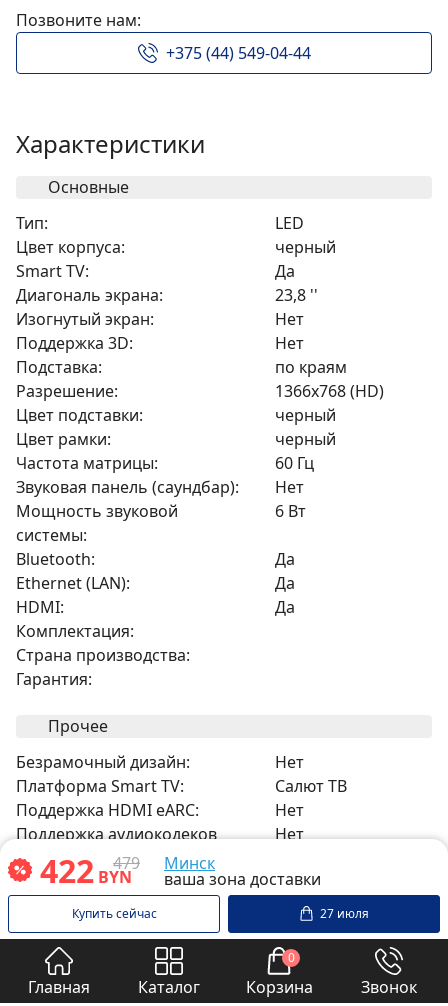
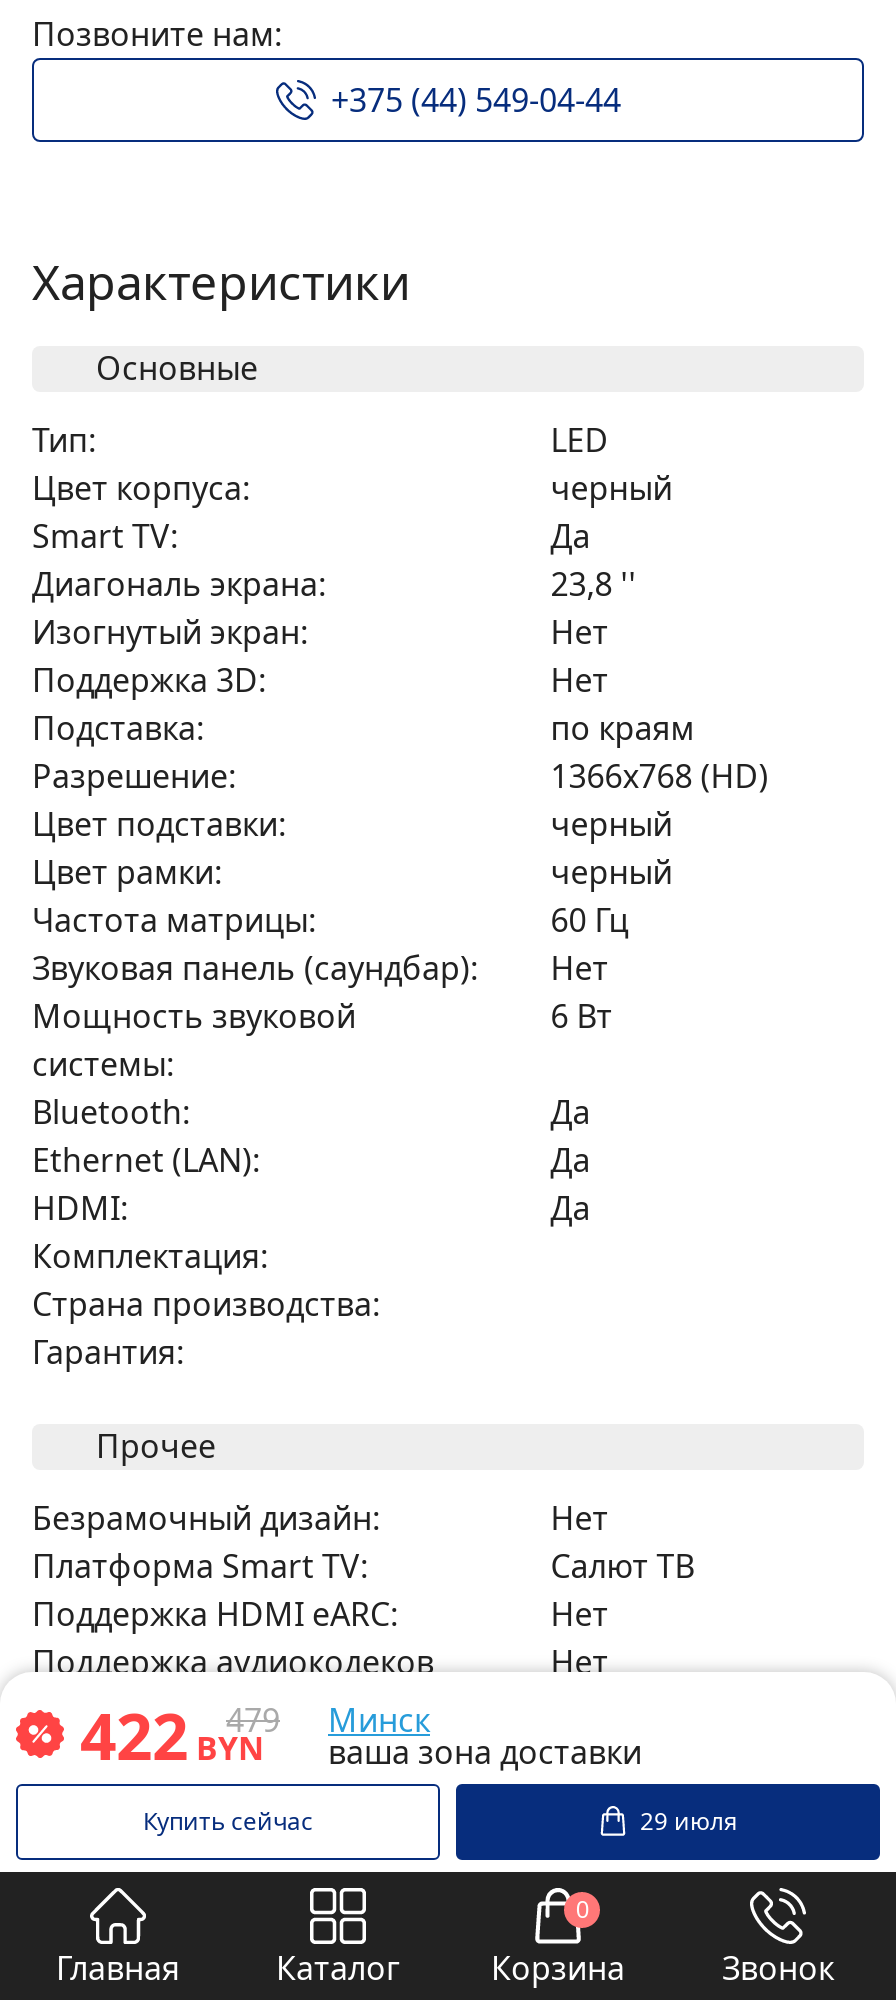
- 27 июля
+ 29 июля
